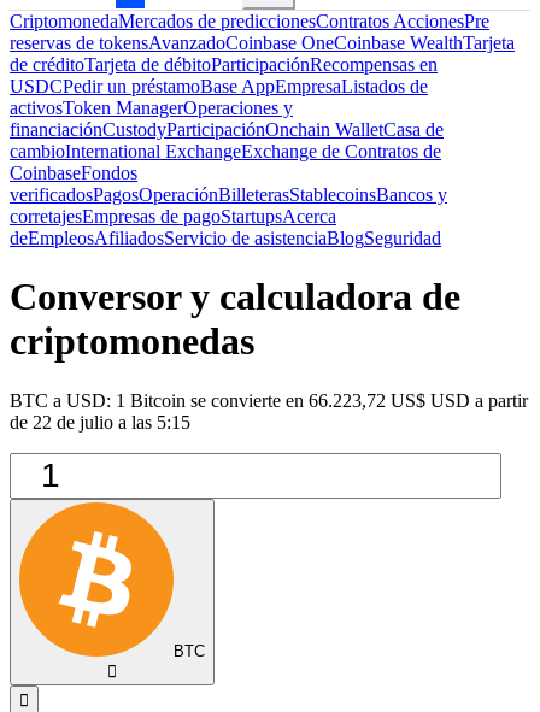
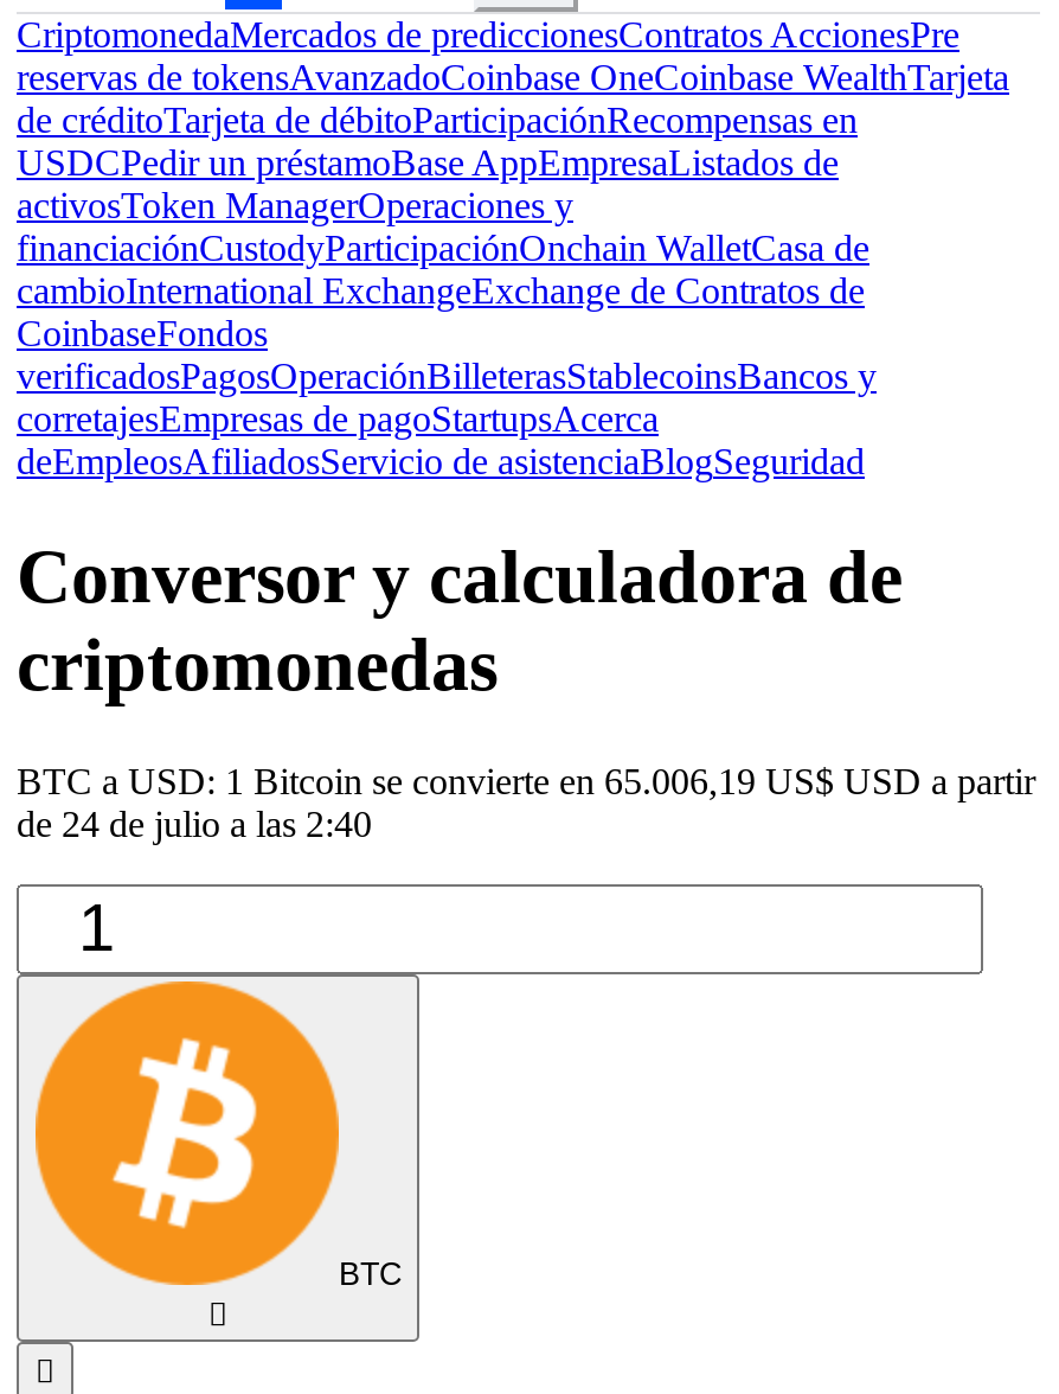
- BTC a USD: 1 Bitcoin se convierte en 66.223,72 US$ USD a partir
+ BTC a USD: 1 Bitcoin se convierte en 65.006,19 US$ USD a partir

- de 22 de julio a las 5:15
+ de 24 de julio a las 2:40
